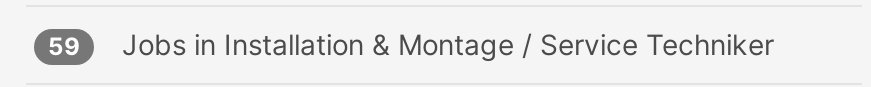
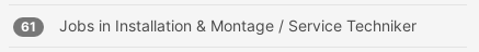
- 59 Jobs in Installation & Montage / Service Techniker
+ 61 Jobs in Installation & Montage / Service Techniker
